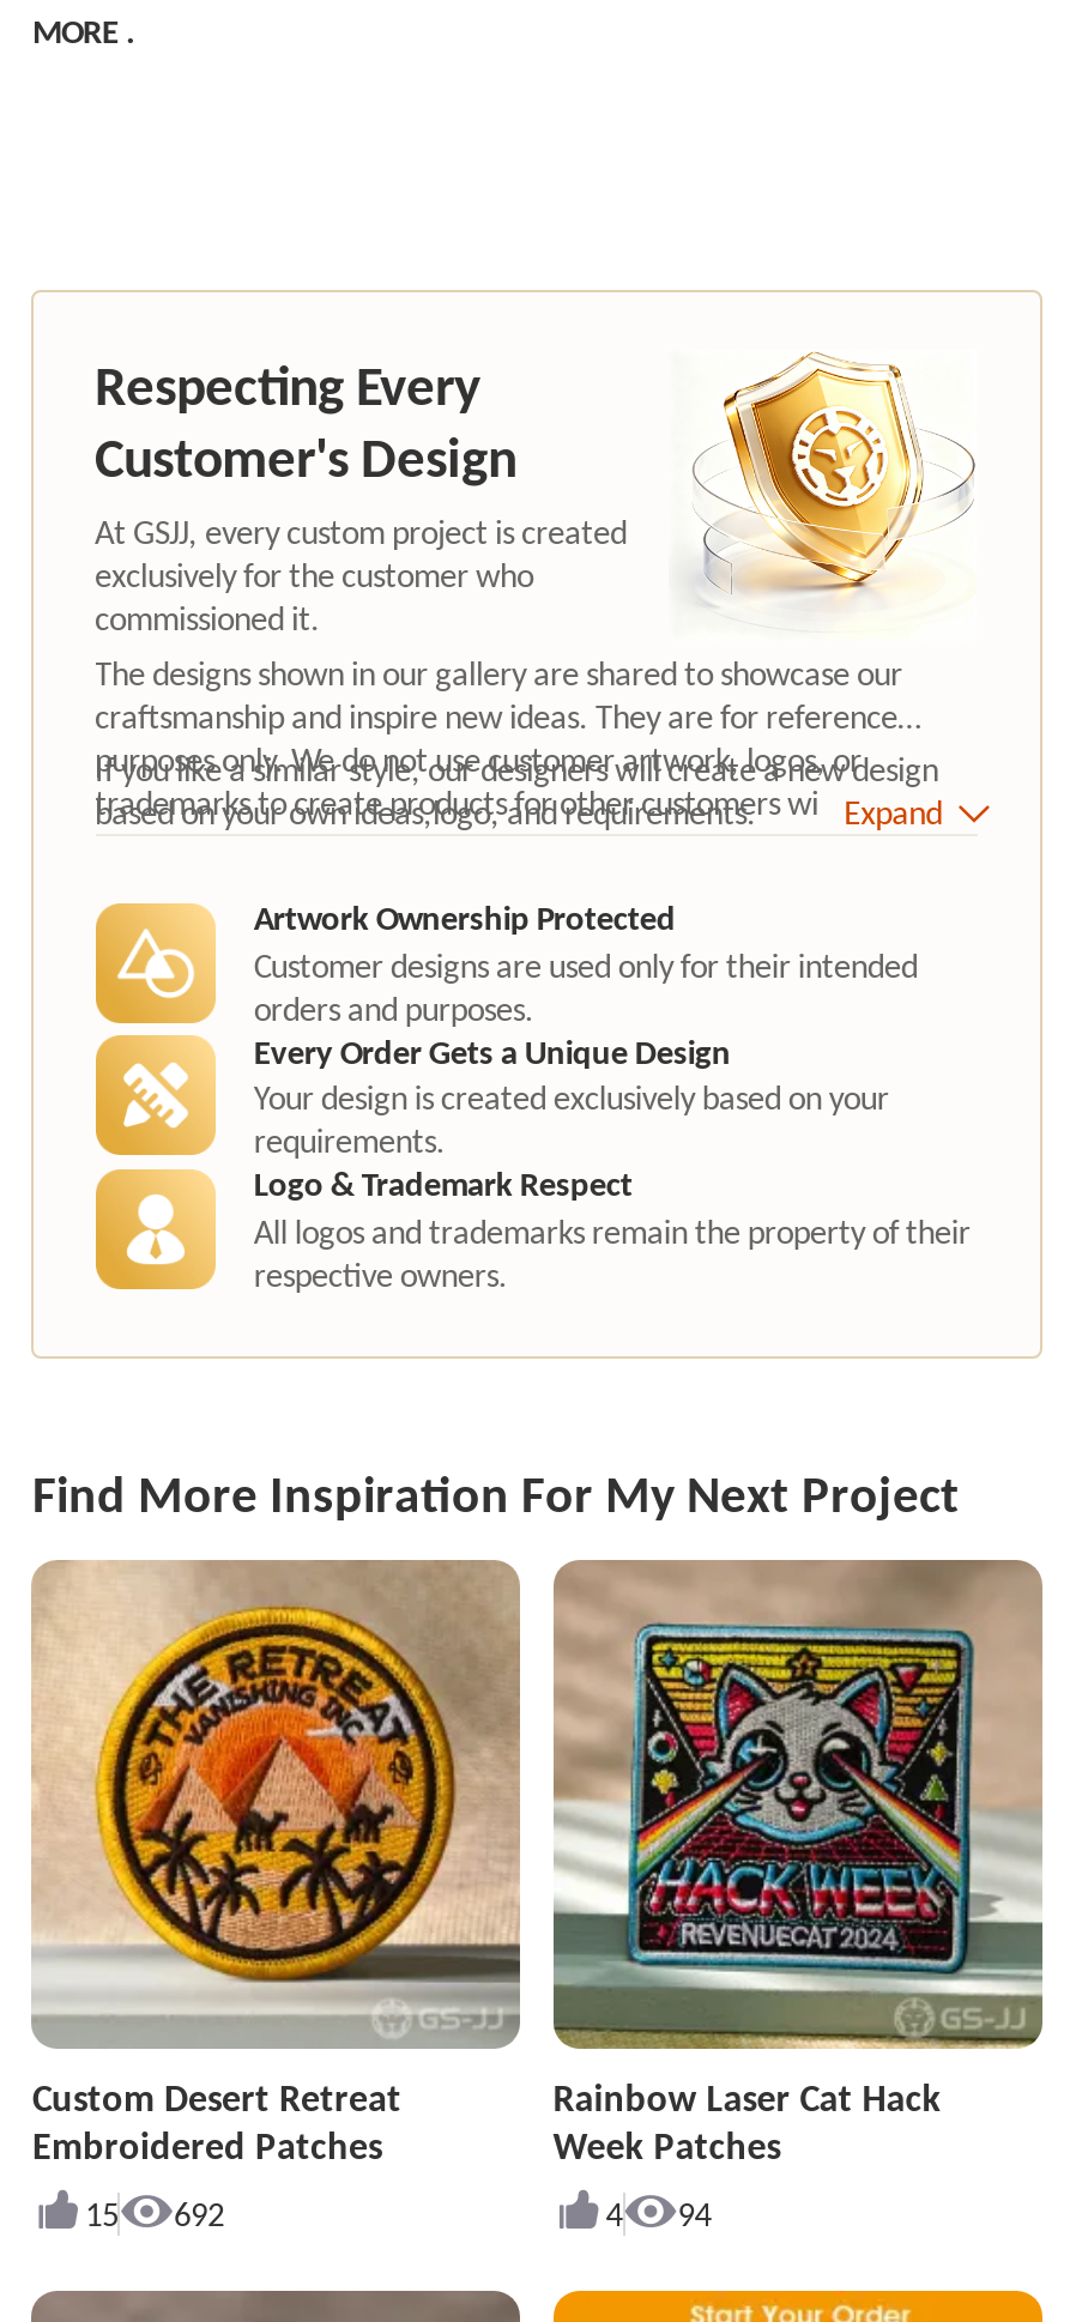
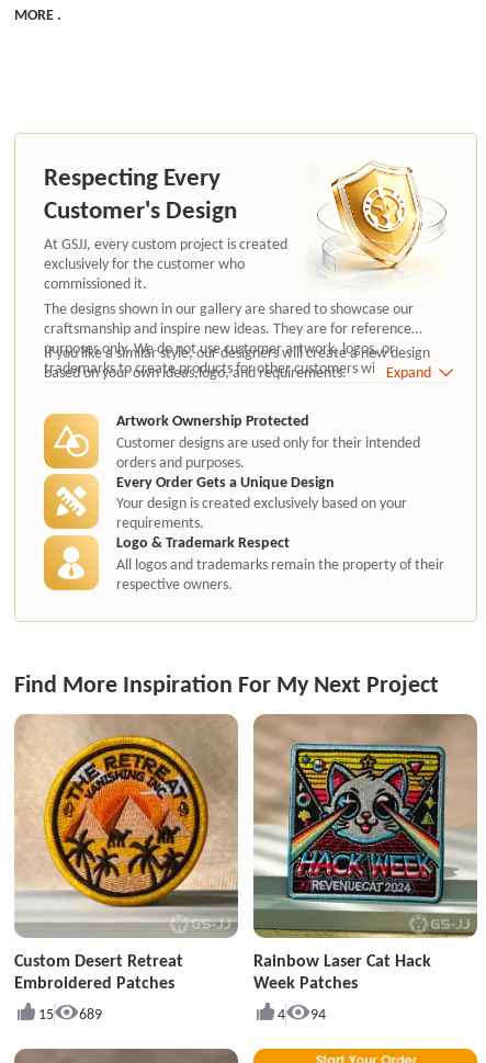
- 15 692
+ 15 689
